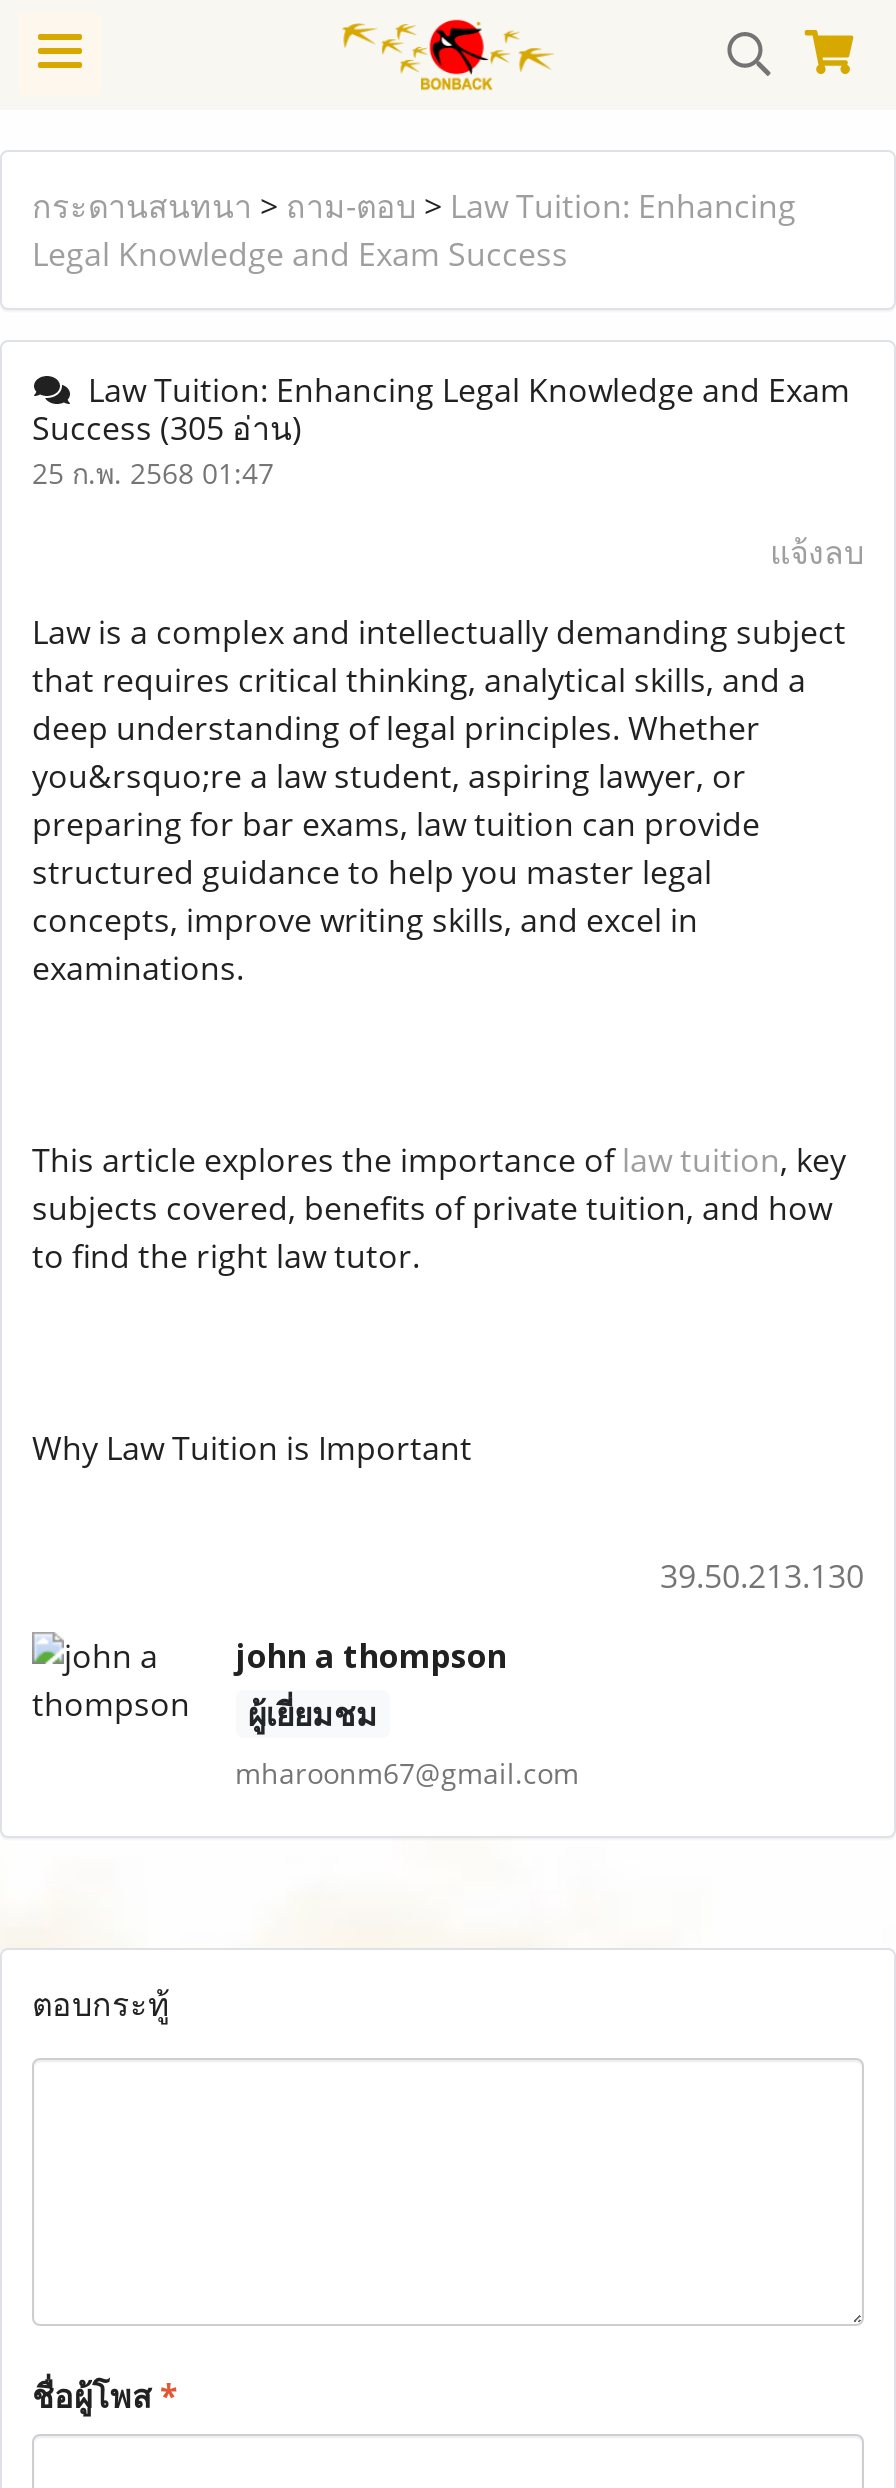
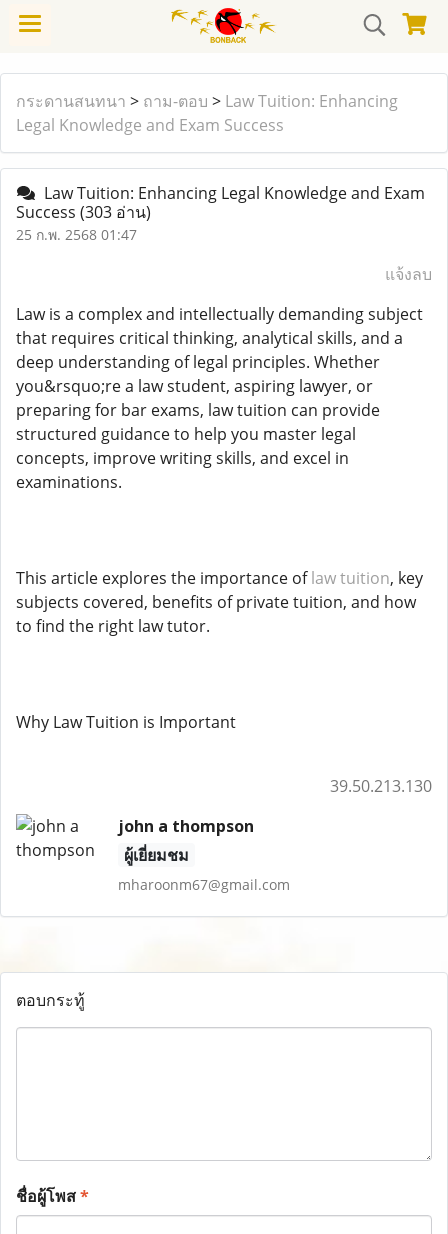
- Success (305 อ่าน)
+ Success (303 อ่าน)
